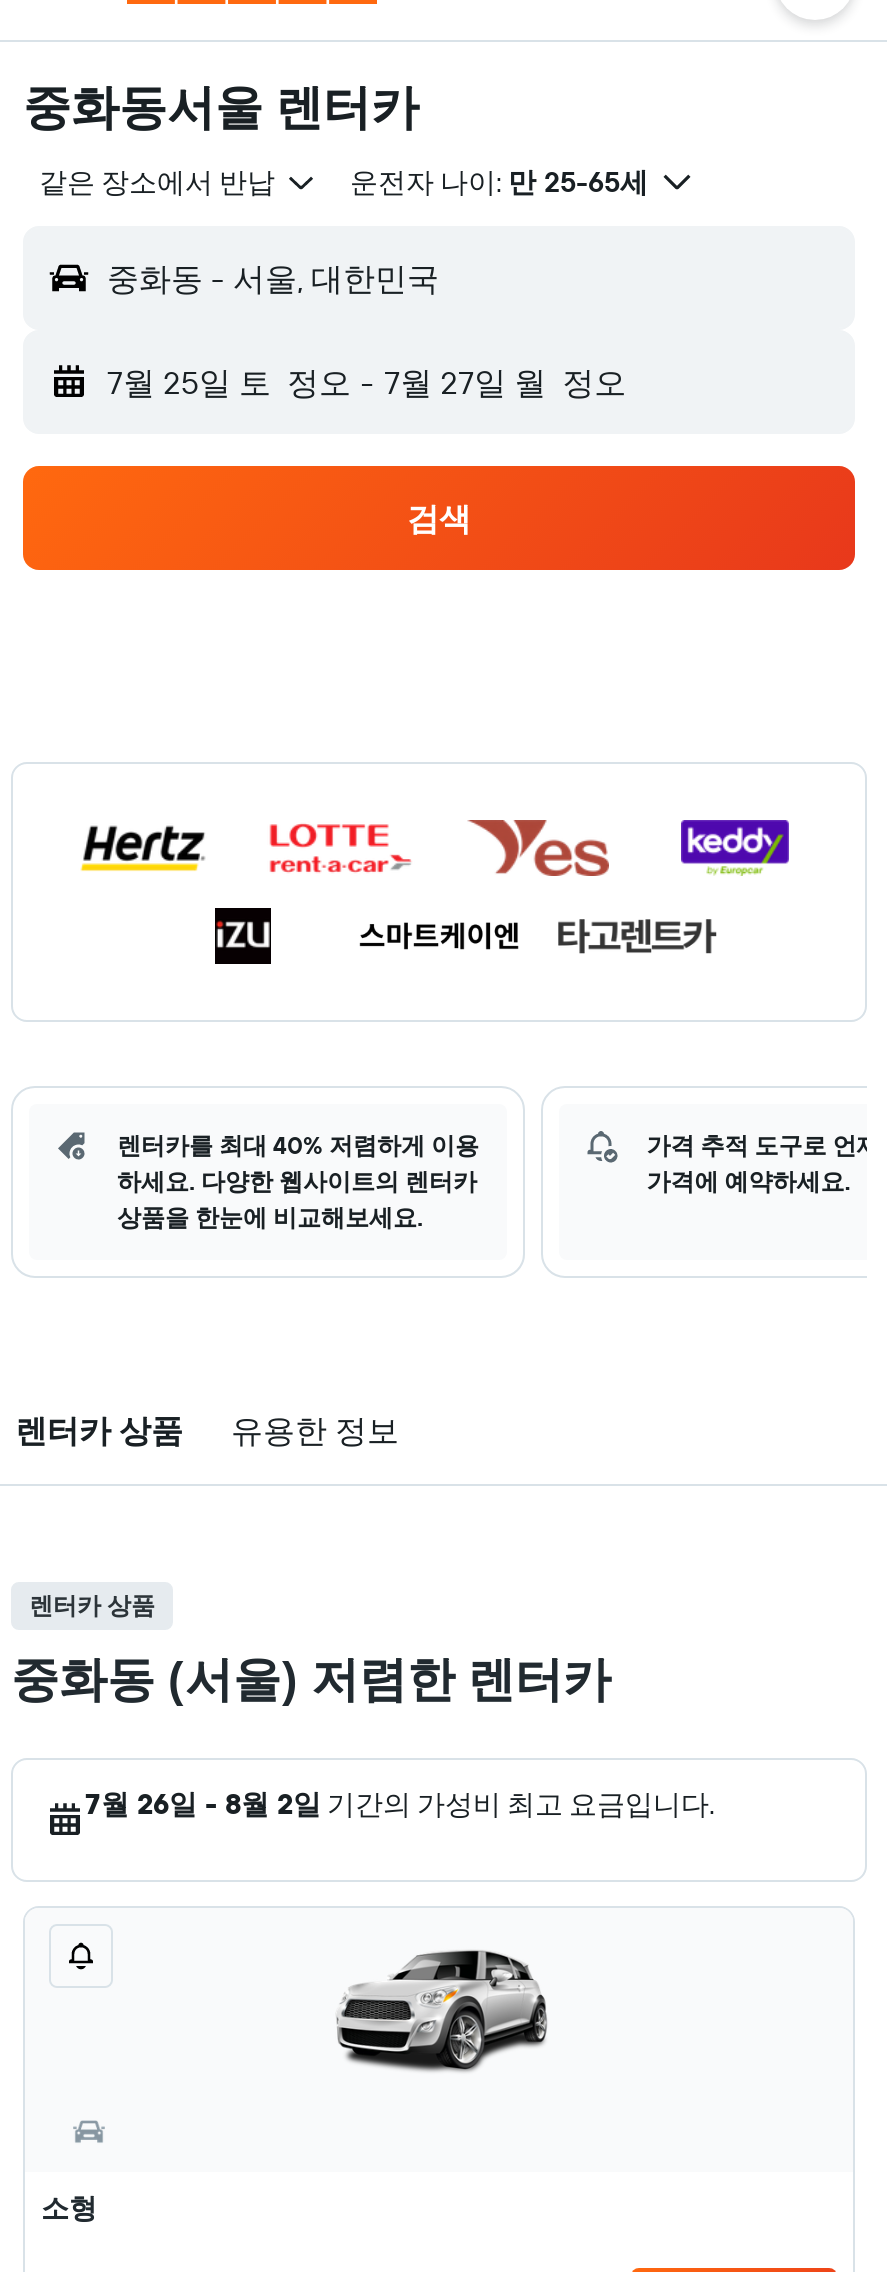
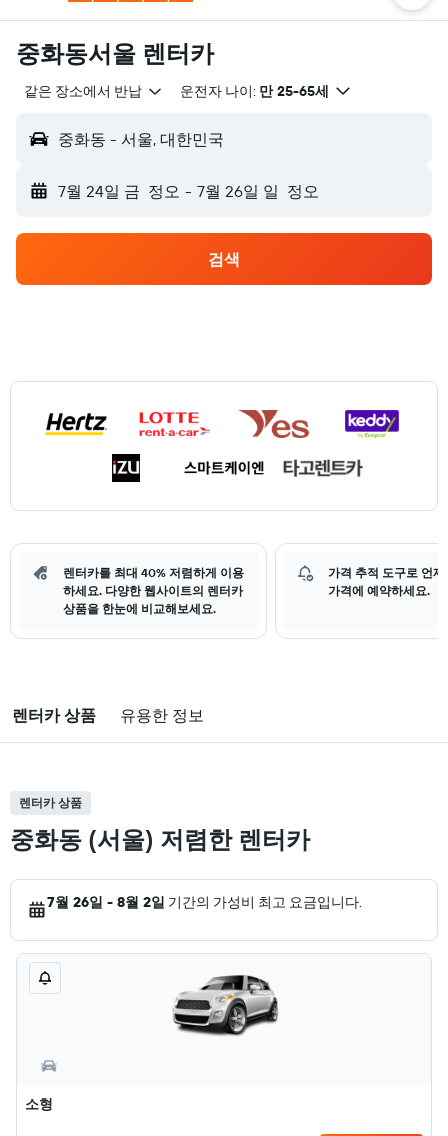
- 7월 25일 토 정오 - 7월 27일 월 정오
+ 7월 24일 금 정오 - 7월 26일 일 정오
